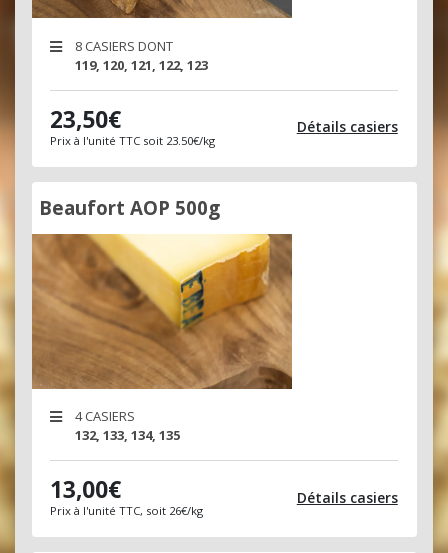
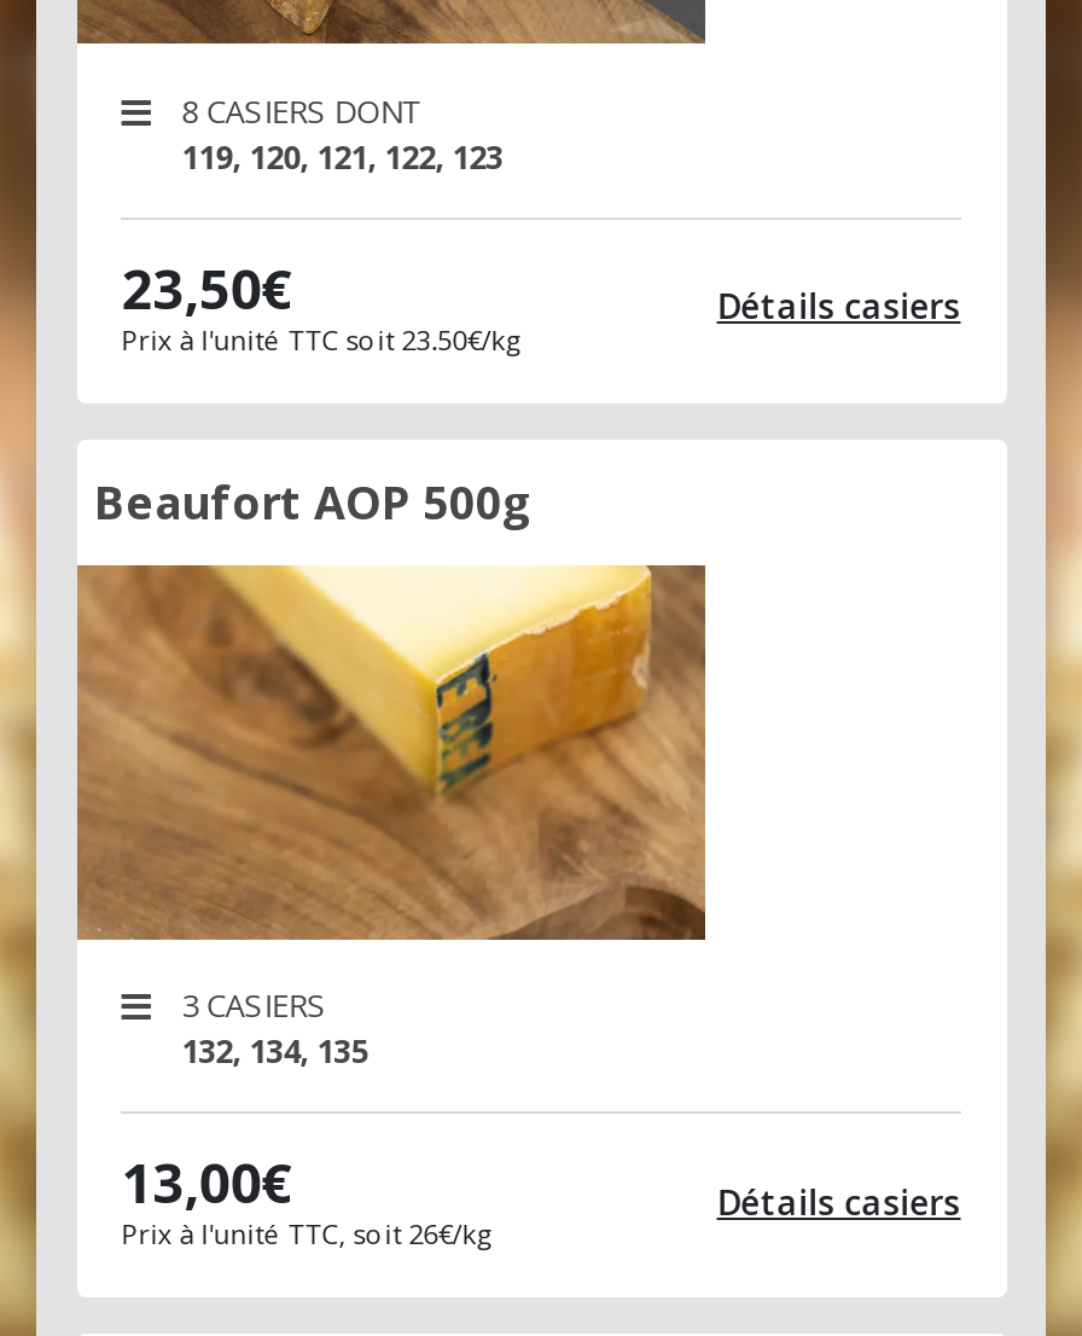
- 4 CASIERS
- 132, 133, 134, 135
+ 3 CASIERS
+ 132, 134, 135
